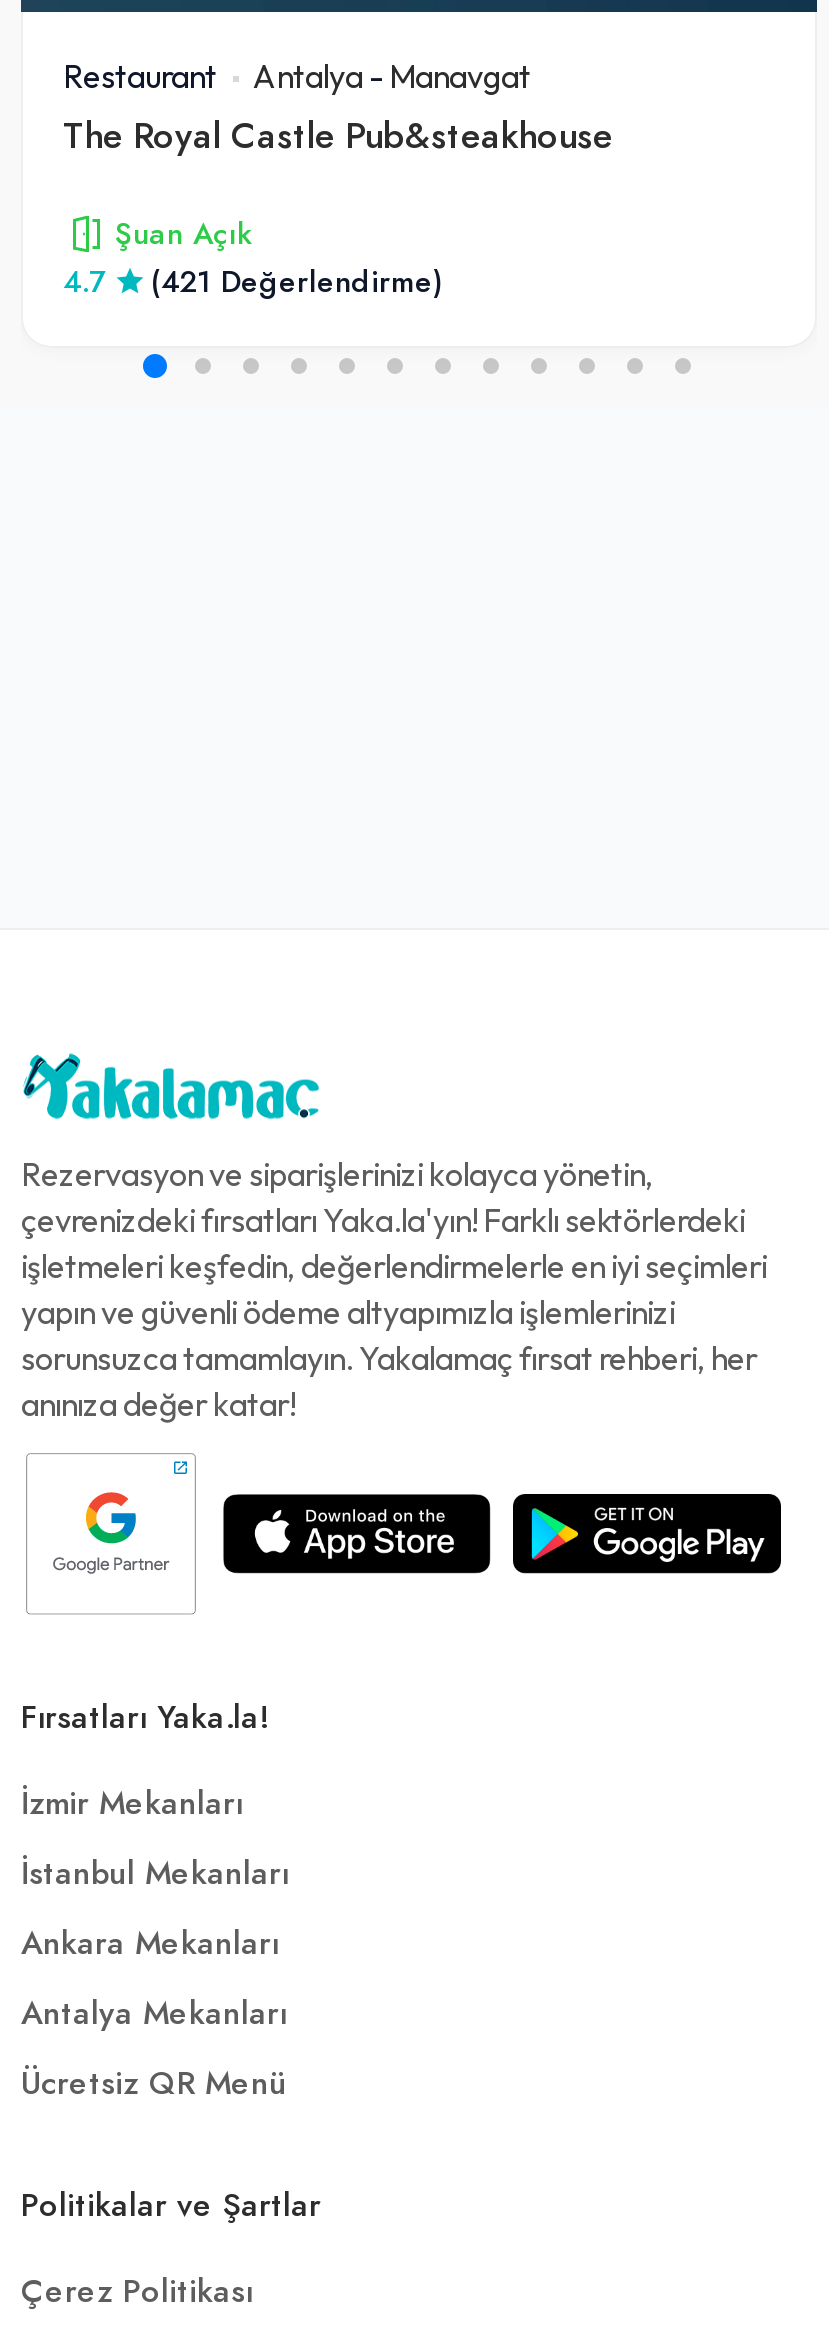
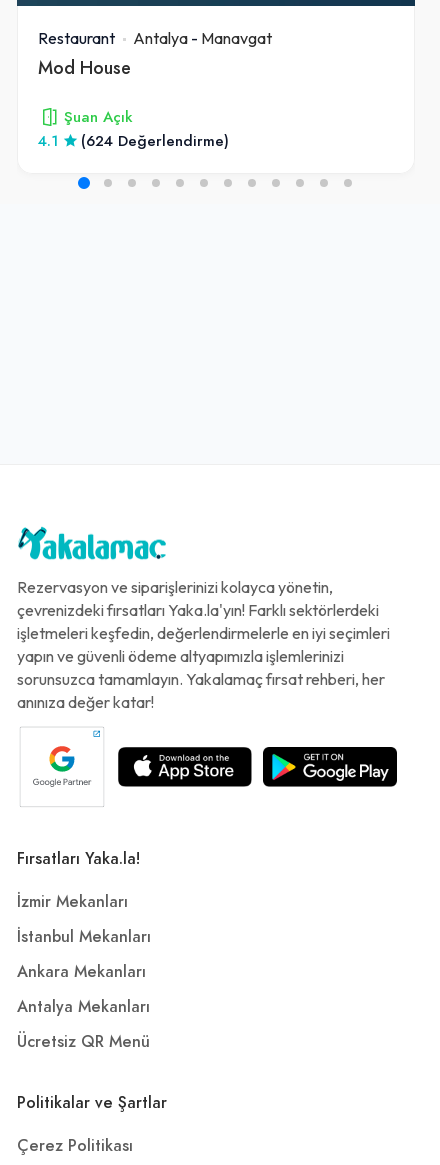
- The Royal Castle Pub&steakhouse
+ Mod House

- 4.7
+ 4.1

- (421 Değerlendirme)
+ (624 Değerlendirme)
